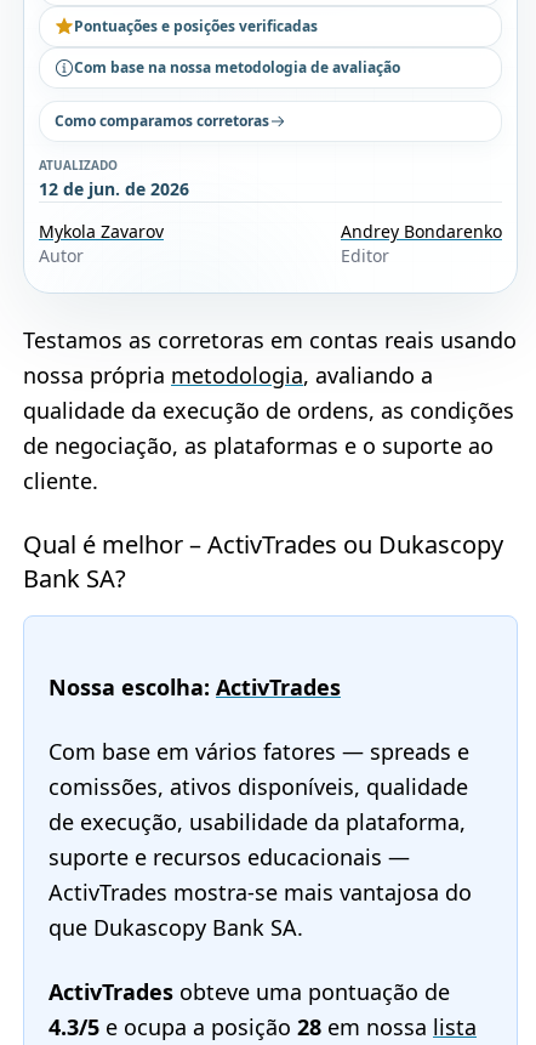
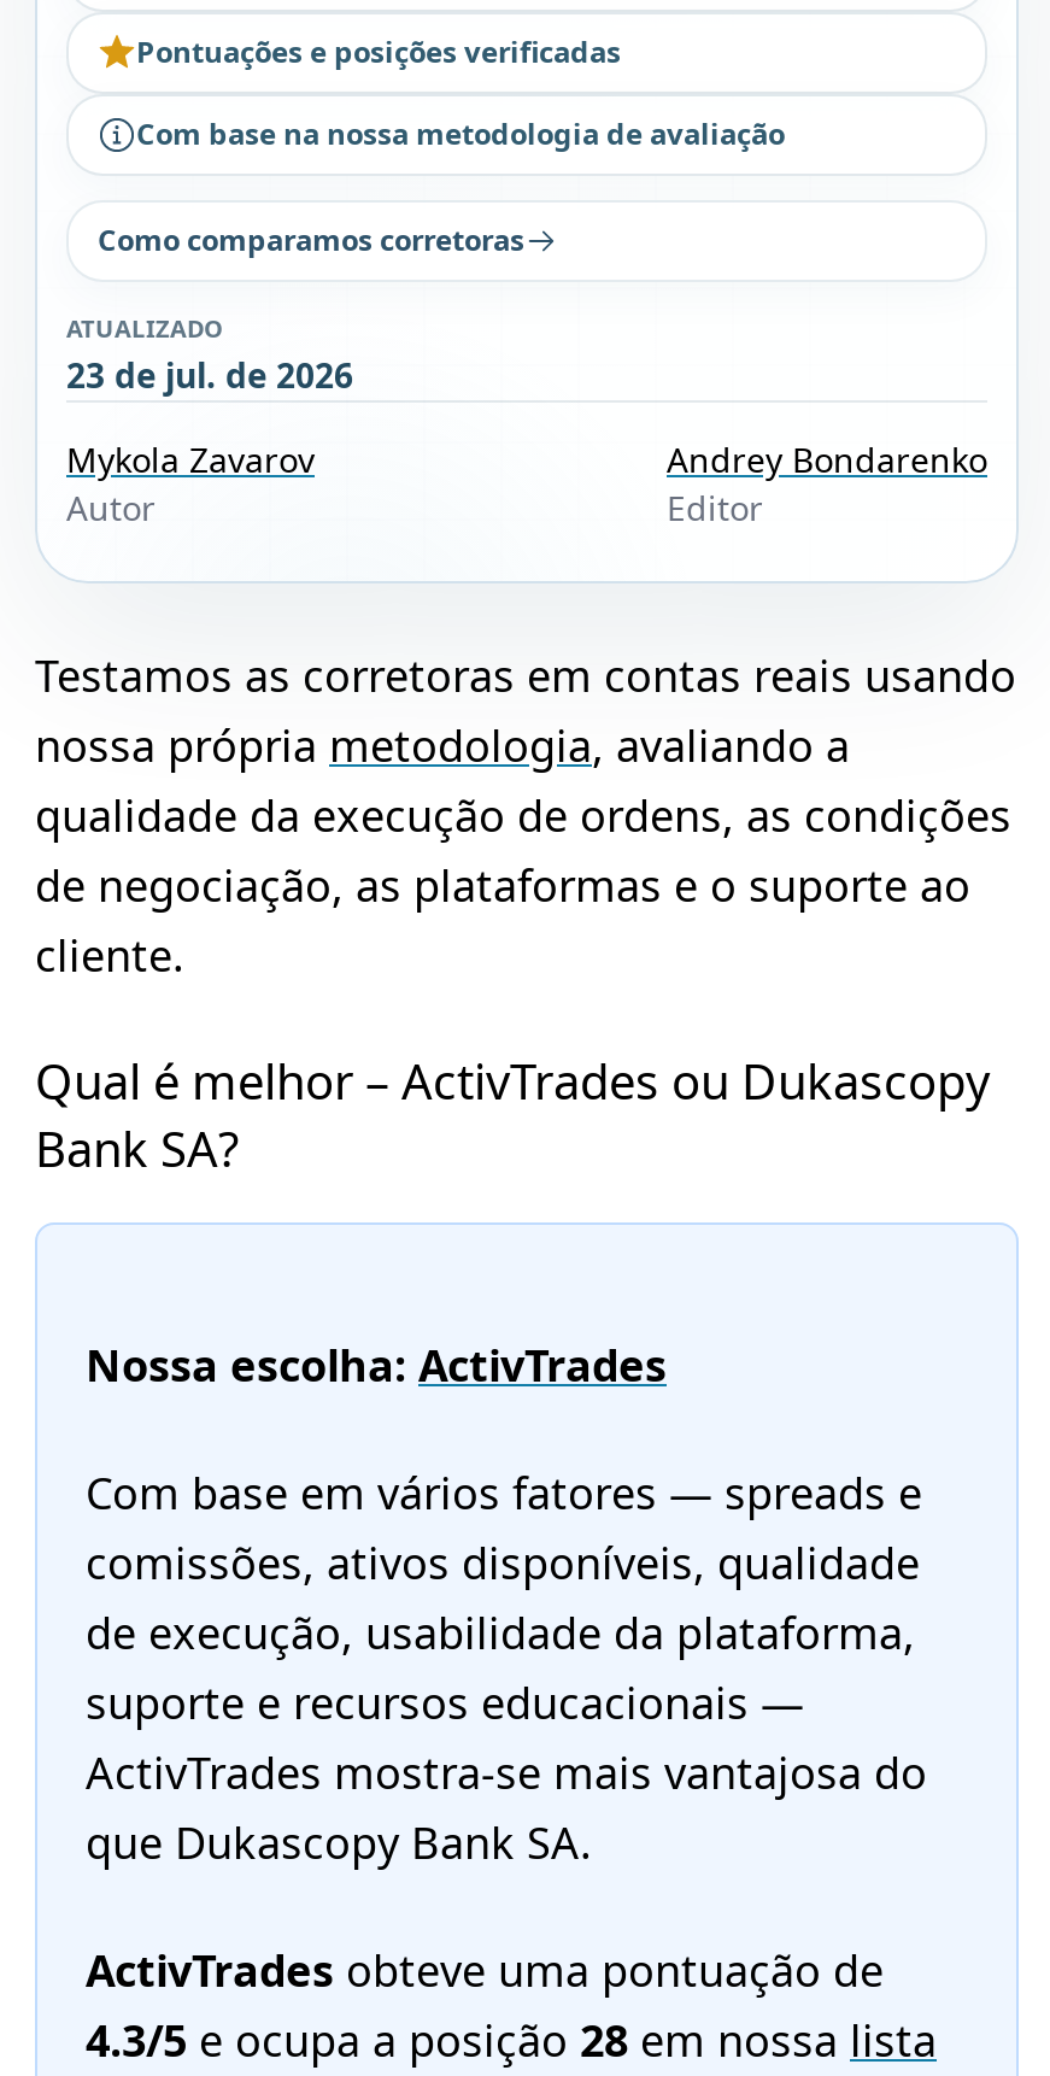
- 12 de jun. de 2026
+ 23 de jul. de 2026
